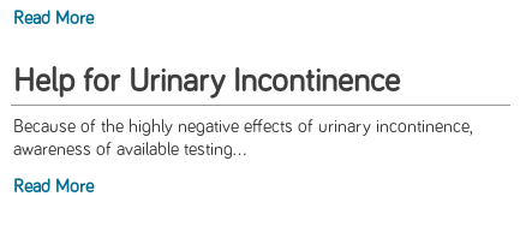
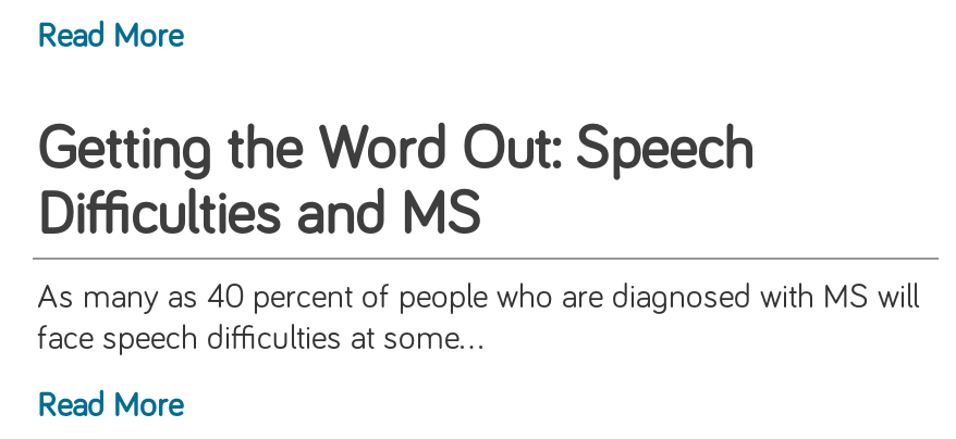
- Help for Urinary Incontinence
+ Getting the Word Out: Speech
+ Difficulties and MS

- Because of the highly negative effects of urinary incontinence,
- awareness of available testing...
+ As many as 40 percent of people who are diagnosed with MS will
+ face speech difficulties at some...
